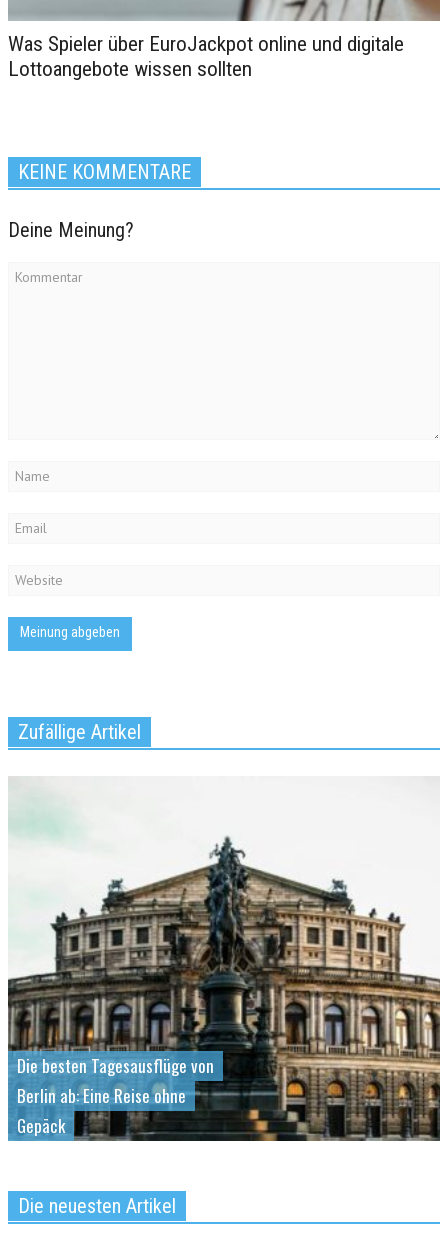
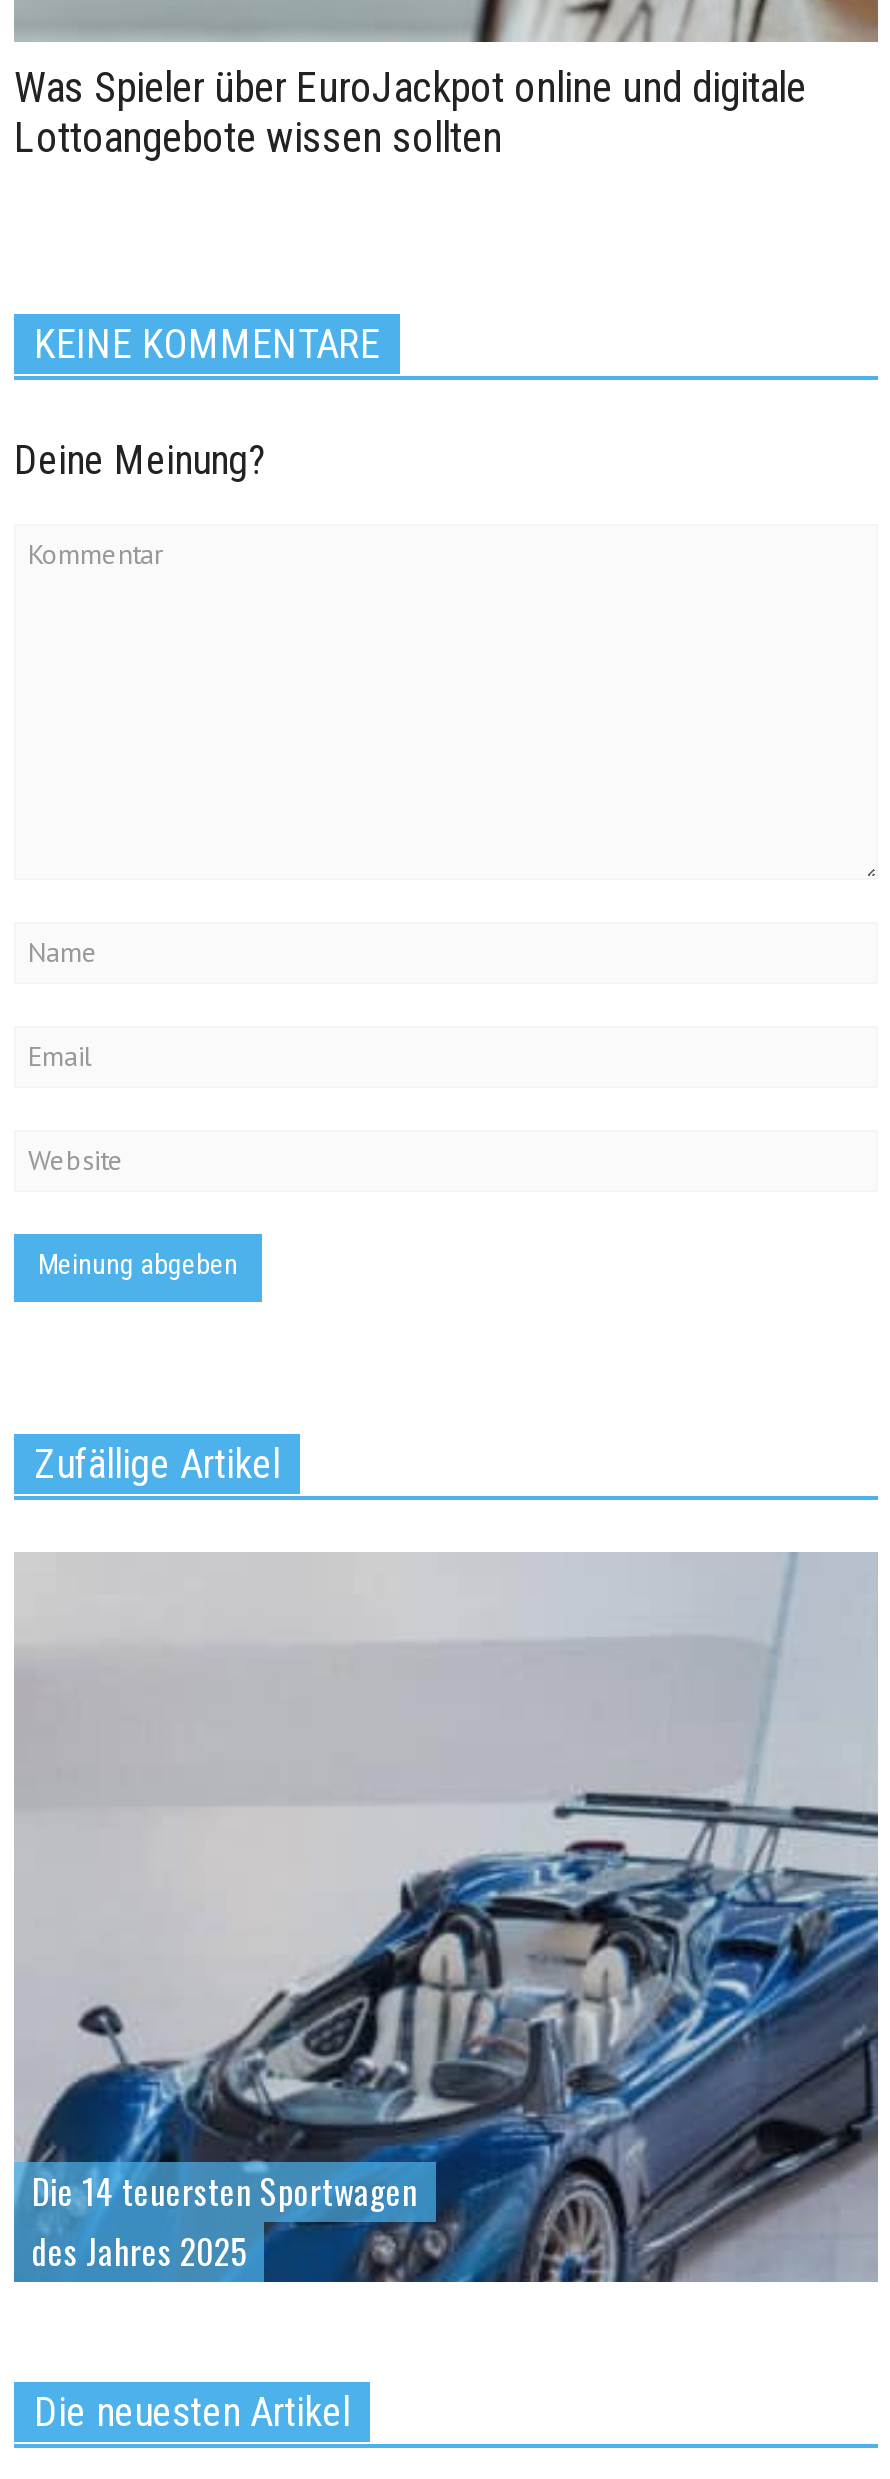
- [image]
- Die besten Tagesausflüge von
- Berlin ab: Eine Reise ohne
- Gepäck
+ [image]
+ Die 14 teuersten Sportwagen
+ des Jahres 2025
